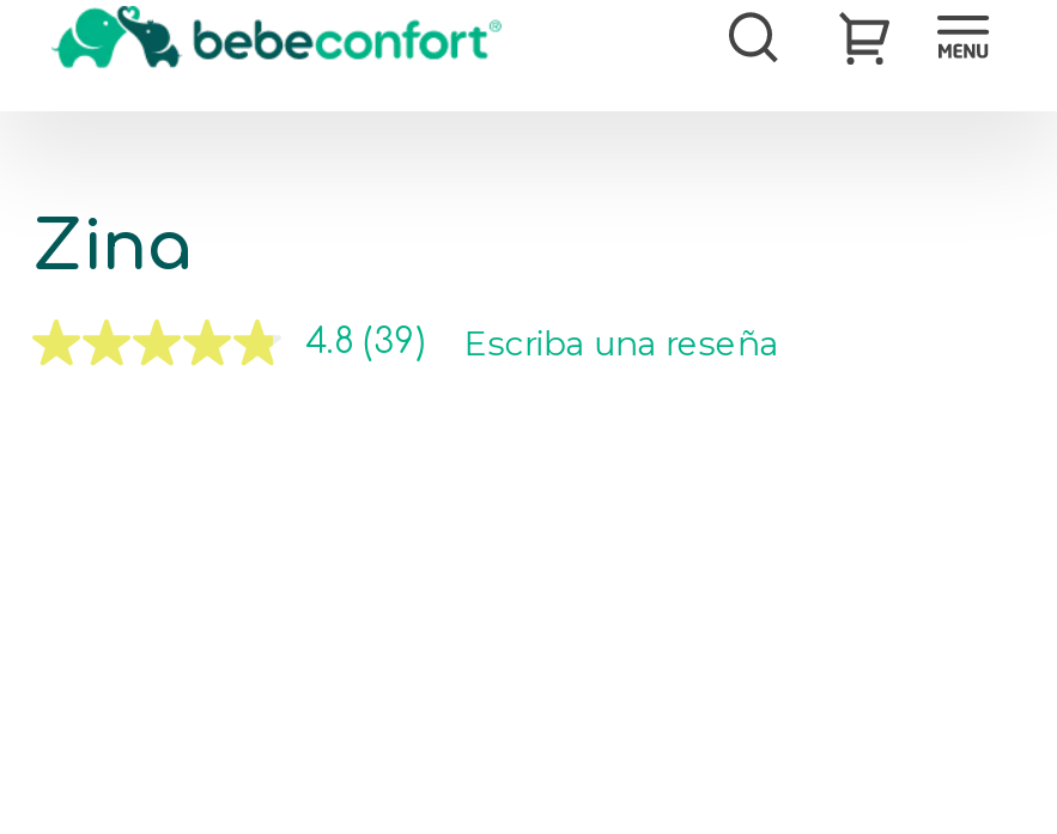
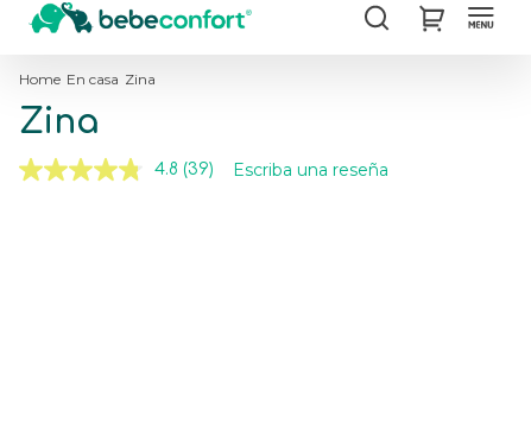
+ Home En casa Zina
